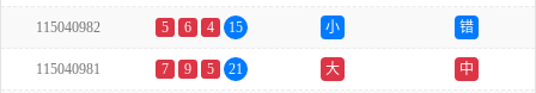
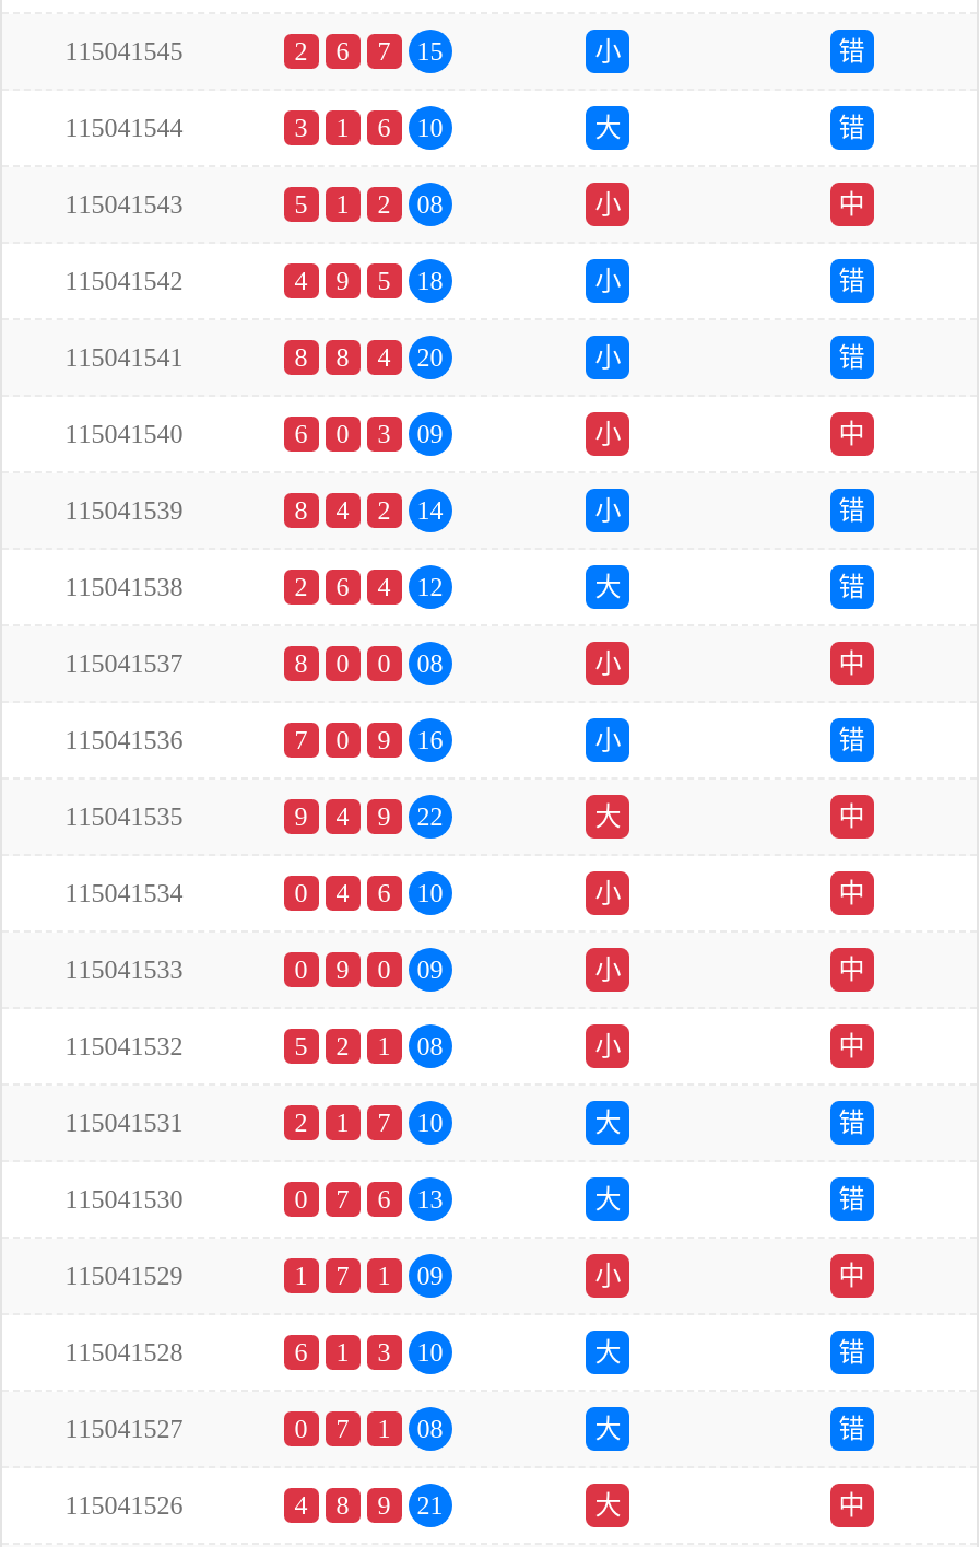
- 115040982
+ 115041545

- 5
+ 2

- 4
+ 7

- 115040981
- 7
+ 115041544
+ 3
+ 1
+ 6
+ 10
+ 大
+ 错
+ 115041543
+ 5
+ 1
+ 2
+ 08
+ 小
+ 中
+ 115041542
+ 4

+ 18
+ 小
+ 错
+ 115041541
+ 8
+ 8
+ 4
+ 20
+ 小
+ 错
+ 115041540
+ 6
+ 0
+ 3
+ 09
+ 小
+ 中
+ 115041539
+ 8
+ 4
+ 2
+ 14
+ 小
+ 错
+ 115041538
+ 2
+ 6
+ 4
+ 12
+ 大
+ 错
+ 115041537
+ 8
+ 0
+ 0
+ 08
+ 小
+ 中
+ 115041536
+ 7
+ 0
+ 9
+ 16
+ 小
+ 错
+ 115041535
+ 9
+ 4
+ 9
+ 22
+ 大
+ 中
+ 115041534
+ 0
+ 4
+ 6
+ 10
+ 小
+ 中
+ 115041533
+ 0
+ 9
+ 0
+ 09
+ 小
+ 中
+ 115041532
+ 5
+ 2
+ 1
+ 08
+ 小
+ 中
+ 115041531
+ 2
+ 1
+ 7
+ 10
+ 大
+ 错
+ 115041530
+ 0
+ 7
+ 6
+ 13
+ 大
+ 错
+ 115041529
+ 1
+ 7
+ 1
+ 09
+ 小
+ 中
+ 115041528
+ 6
+ 1
+ 3
+ 10
+ 大
+ 错
+ 115041527
+ 0
+ 7
+ 1
+ 08
+ 大
+ 错
+ 115041526
+ 4
+ 8
+ 9
